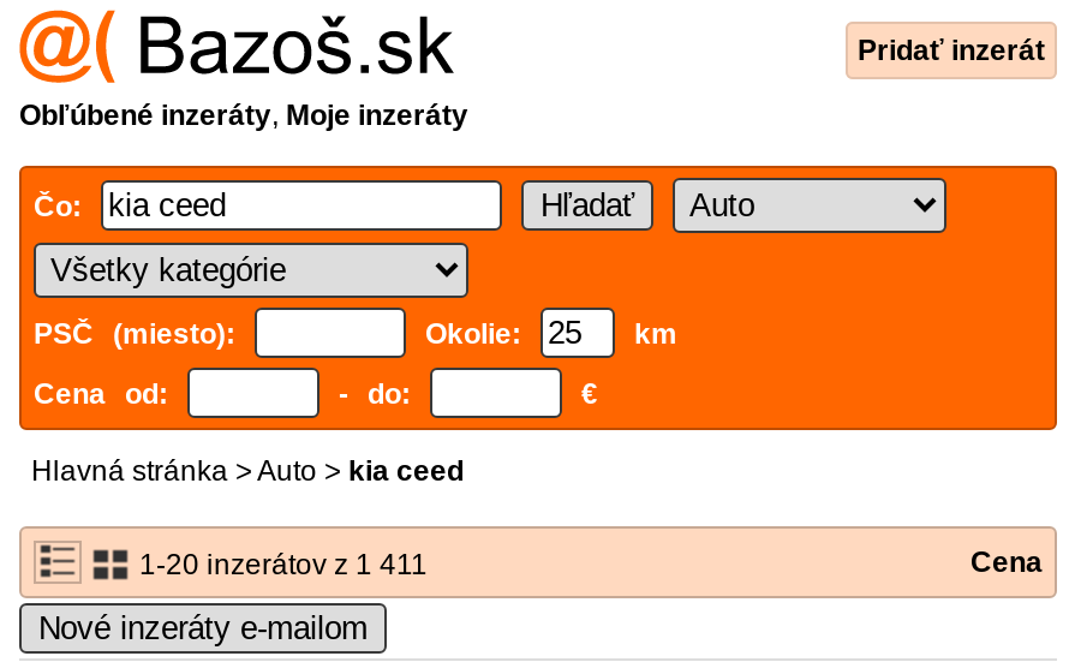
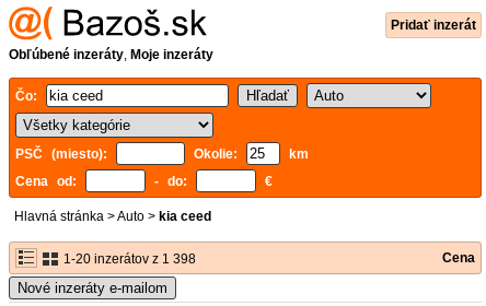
- 1-20 inzerátov z 1 411
+ 1-20 inzerátov z 1 398
